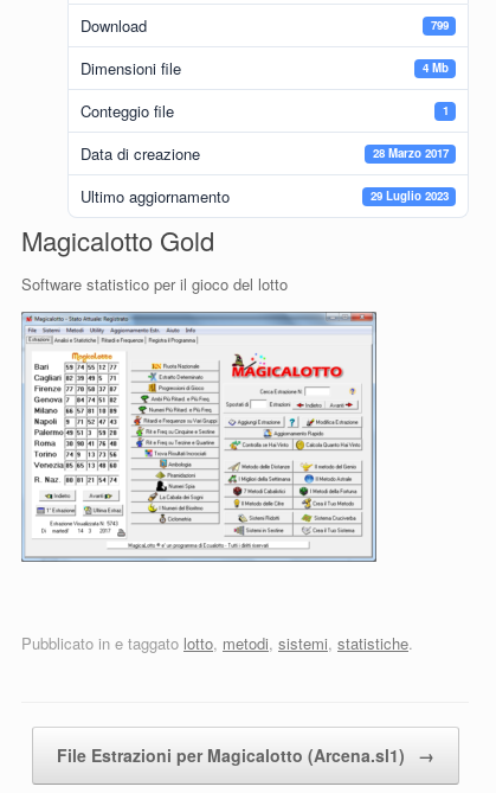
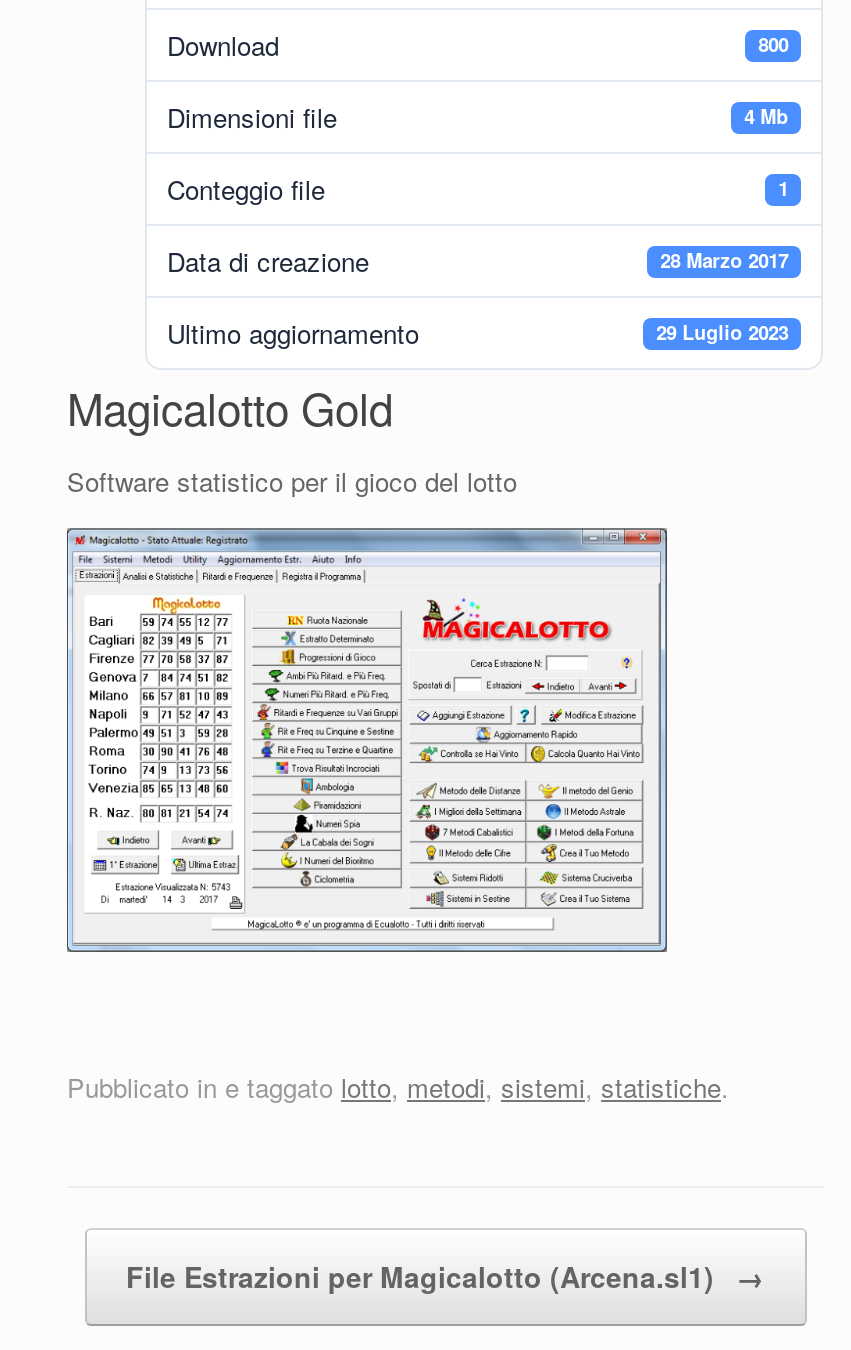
- 799
+ 800
